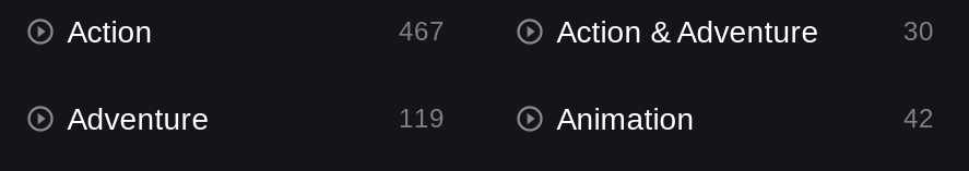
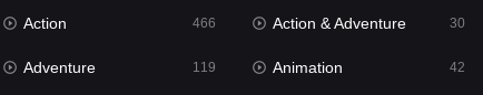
- 467
+ 466
